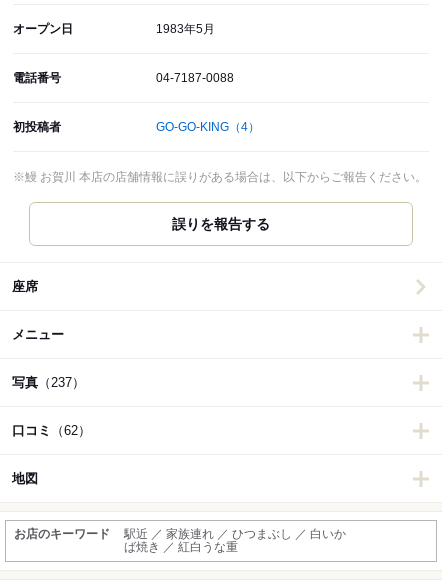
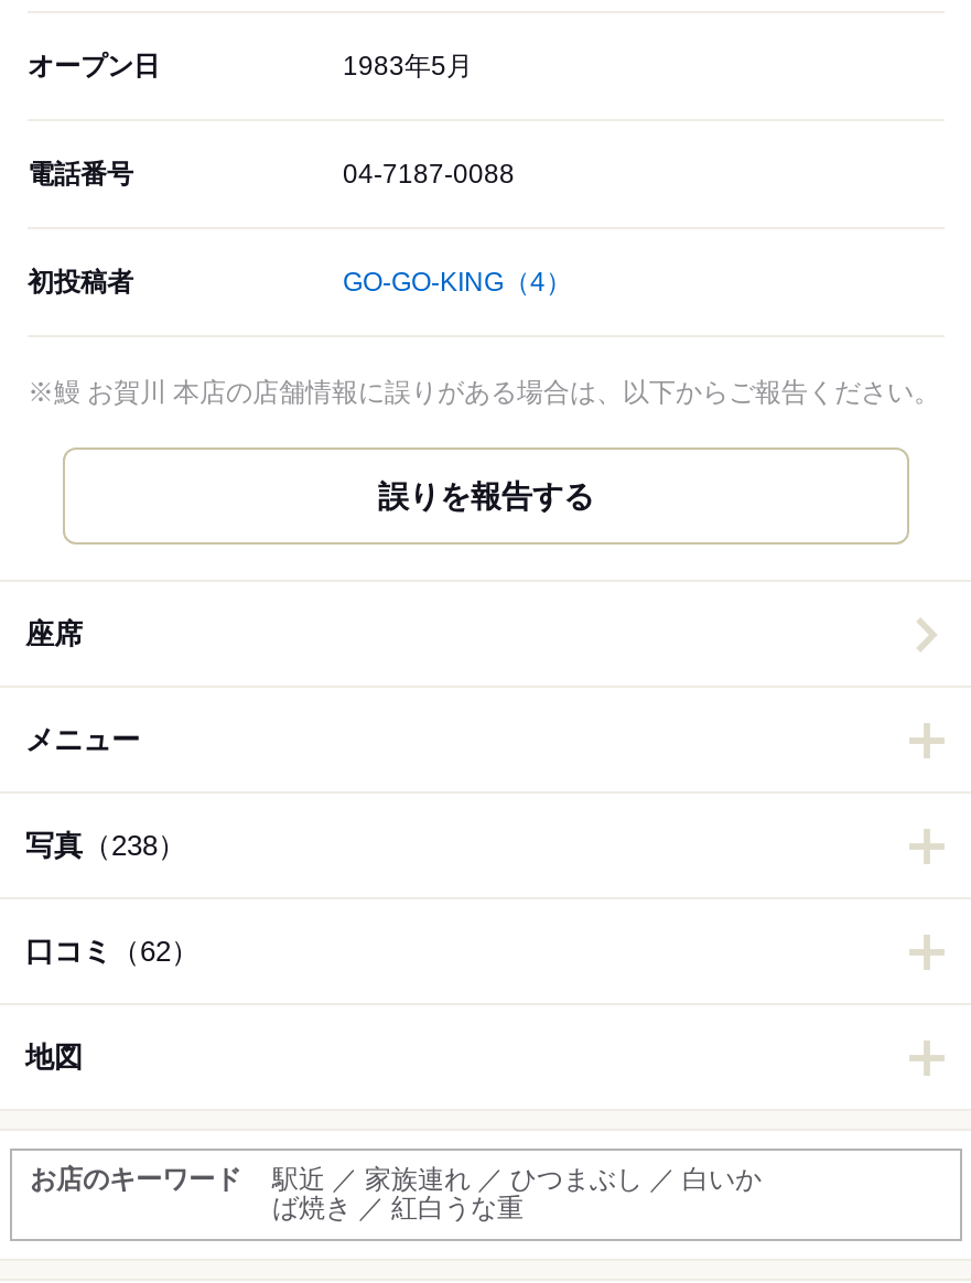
- 写真（237）
+ 写真（238）
